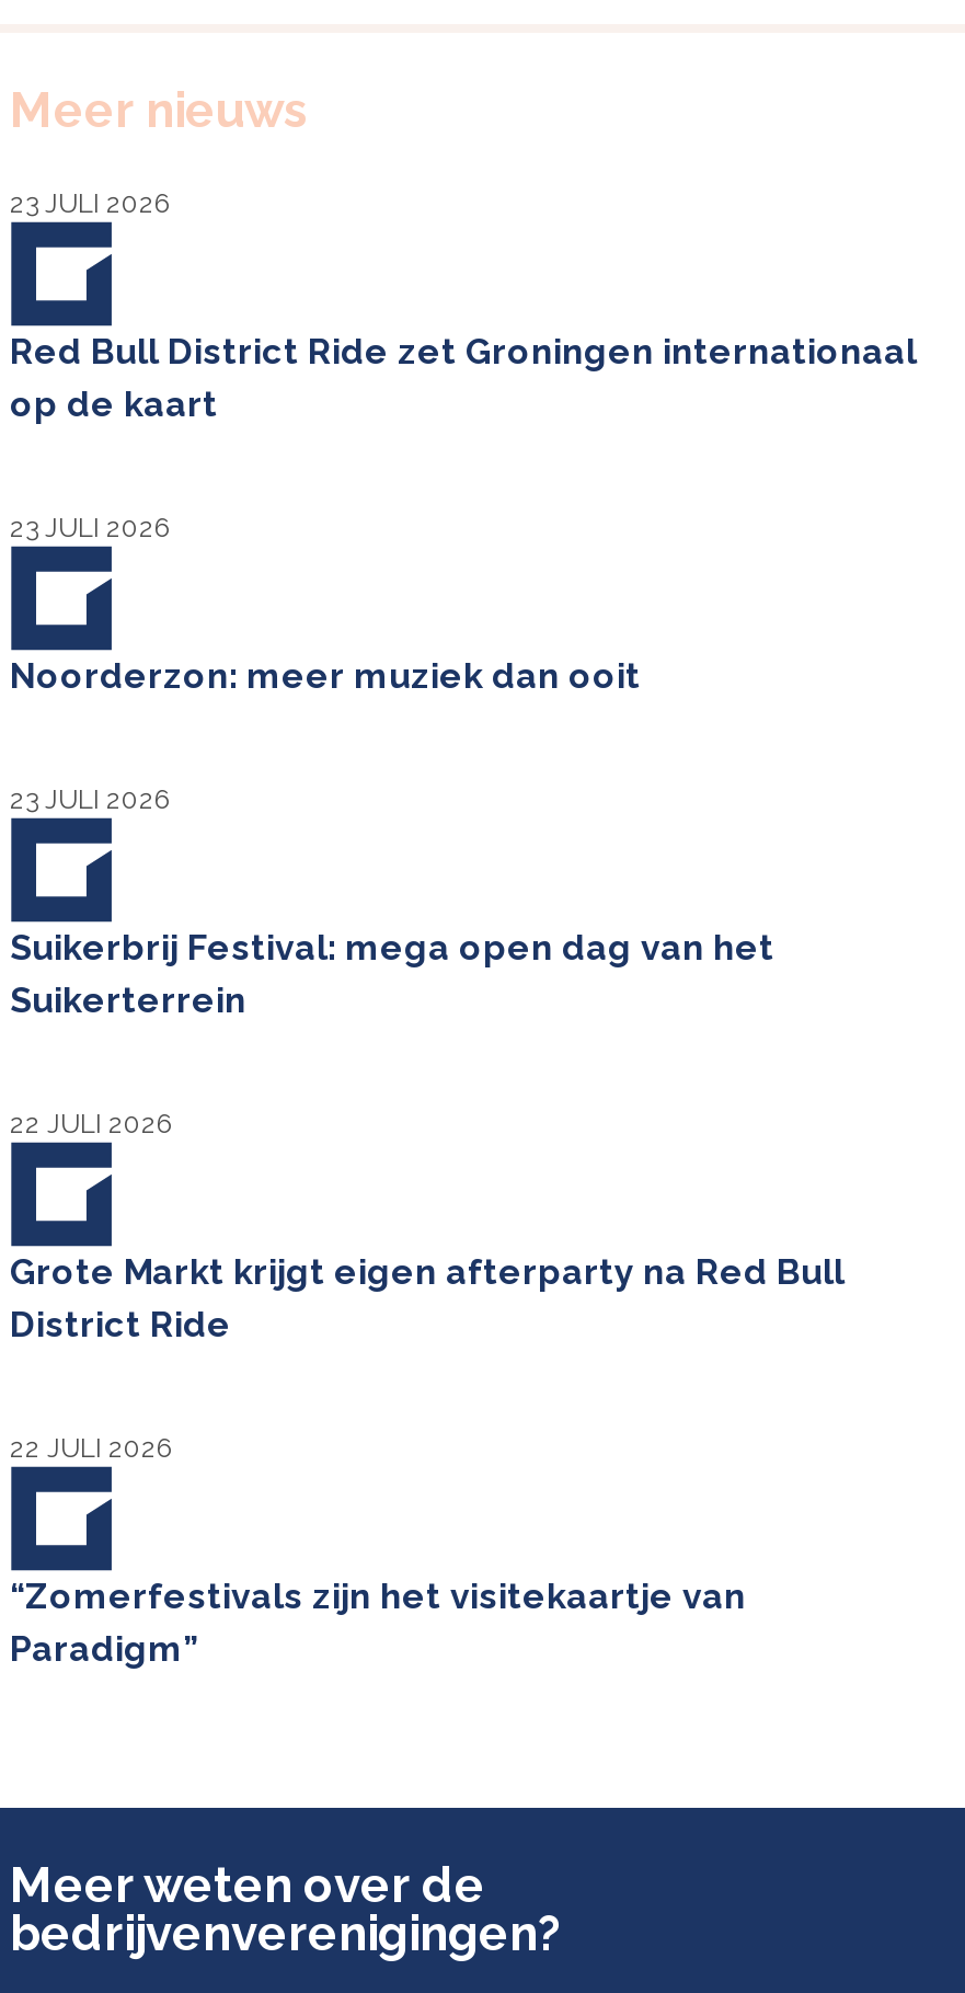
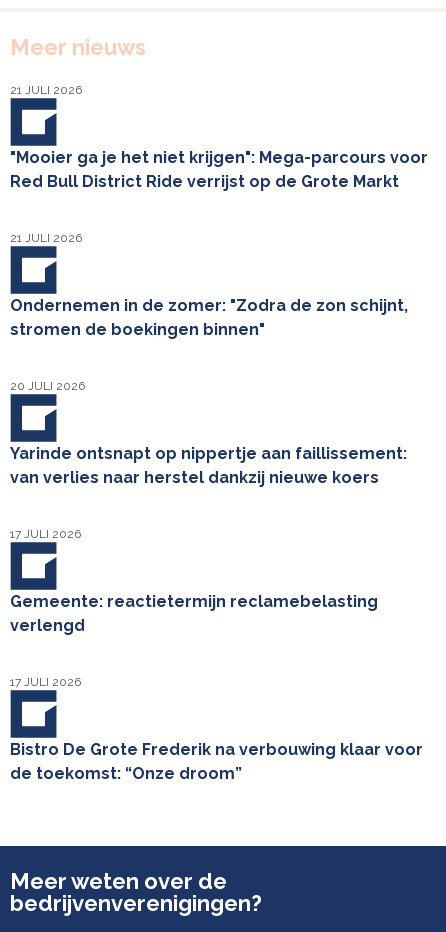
- 23 JULI 2026
+ 21 JULI 2026

- Red Bull District Ride zet Groningen internationaal
- op de kaart
+ "Mooier ga je het niet krijgen": Mega-parcours voor
+ Red Bull District Ride verrijst op de Grote Markt

- 23 JULI 2026
+ 21 JULI 2026

- Noorderzon: meer muziek dan ooit
+ Ondernemen in de zomer: "Zodra de zon schijnt,
+ stromen de boekingen binnen"

- 23 JULI 2026
+ 20 JULI 2026

- Suikerbrij Festival: mega open dag van het
- Suikerterrein
+ Yarinde ontsnapt op nippertje aan faillissement:
+ van verlies naar herstel dankzij nieuwe koers

- 22 JULI 2026
+ 17 JULI 2026

- Grote Markt krijgt eigen afterparty na Red Bull
- District Ride
+ Gemeente: reactietermijn reclamebelasting
+ verlengd

- 22 JULI 2026
+ 17 JULI 2026

- “Zomerfestivals zijn het visitekaartje van
- Paradigm”
+ Bistro De Grote Frederik na verbouwing klaar voor
+ de toekomst: “Onze droom”
